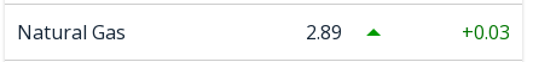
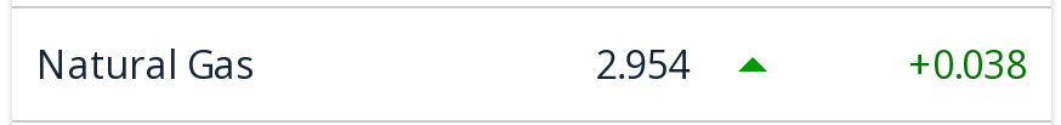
- 2.89
+ 2.954

- 0.03
+ 0.038
